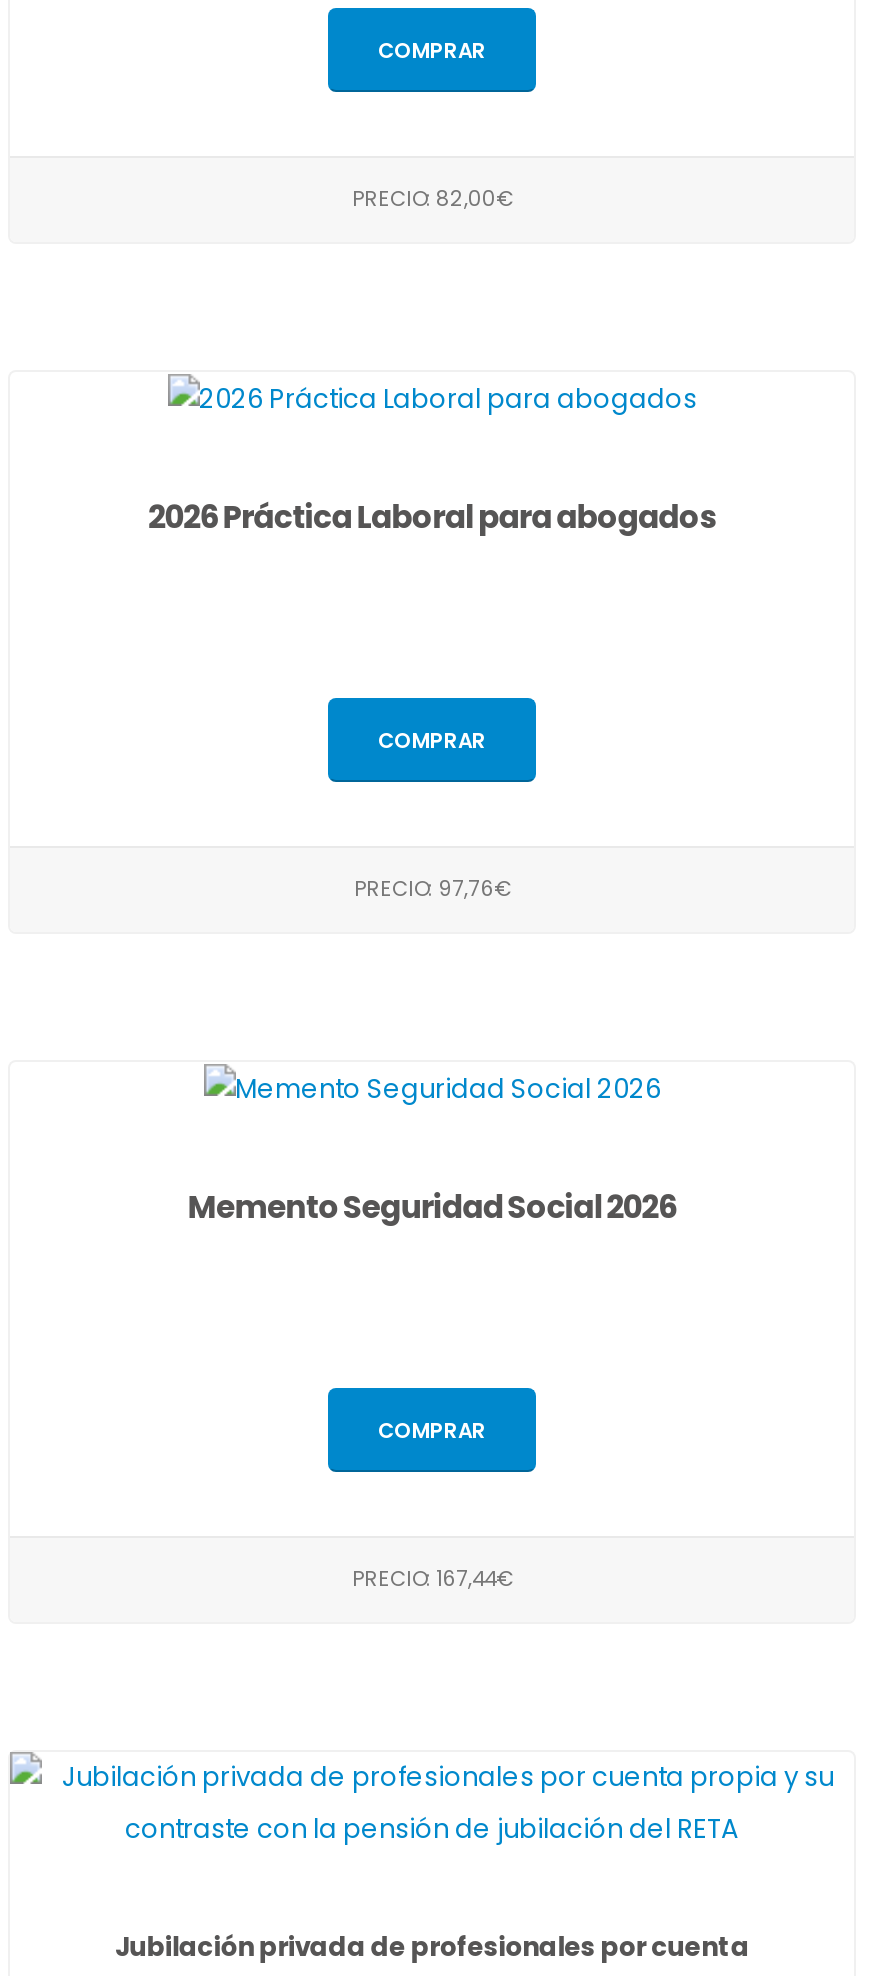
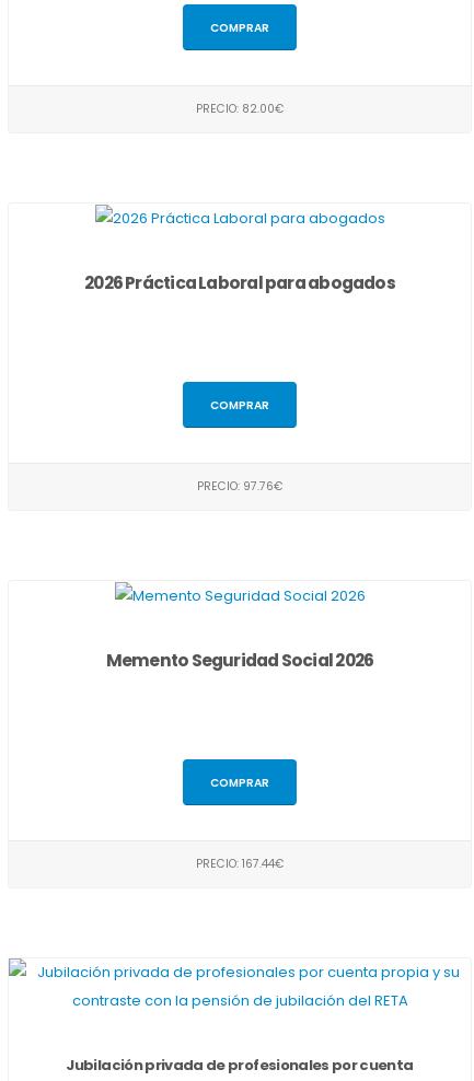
- PRECIO: 82,00€
+ PRECIO: 82.00€

- PRECIO: 97,76€
+ PRECIO: 97.76€

- PRECIO: 167,44€
+ PRECIO: 167.44€
